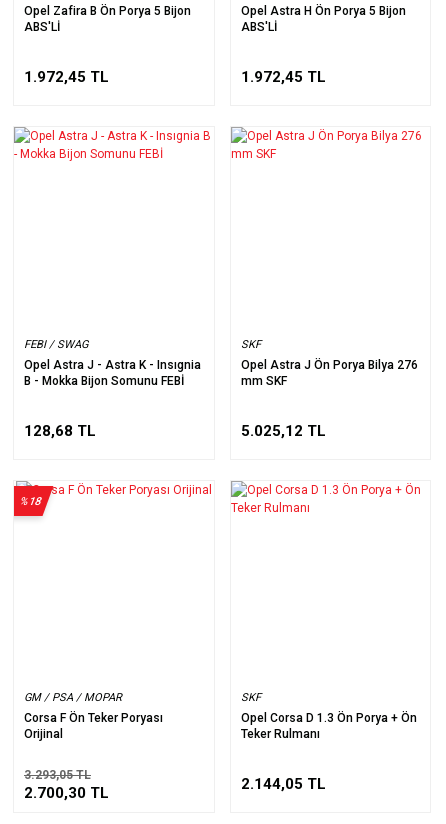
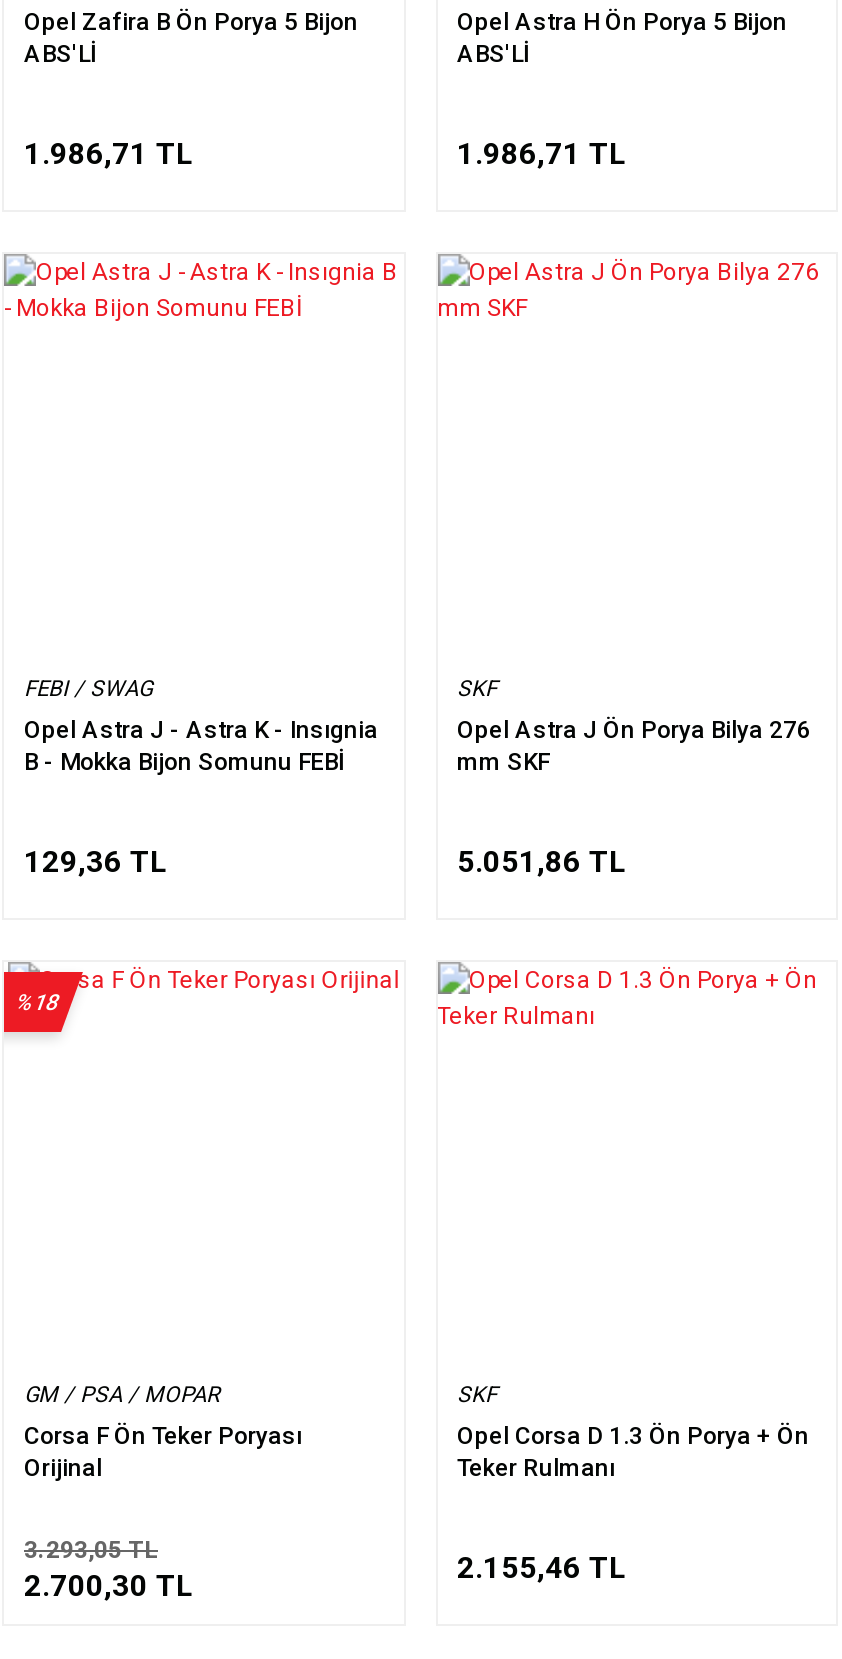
- 1.972,45 TL
+ 1.986,71 TL

- 1.972,45 TL
+ 1.986,71 TL

- 128,68 TL
+ 129,36 TL

- 5.025,12 TL
+ 5.051,86 TL

- 2.144,05 TL
+ 2.155,46 TL
